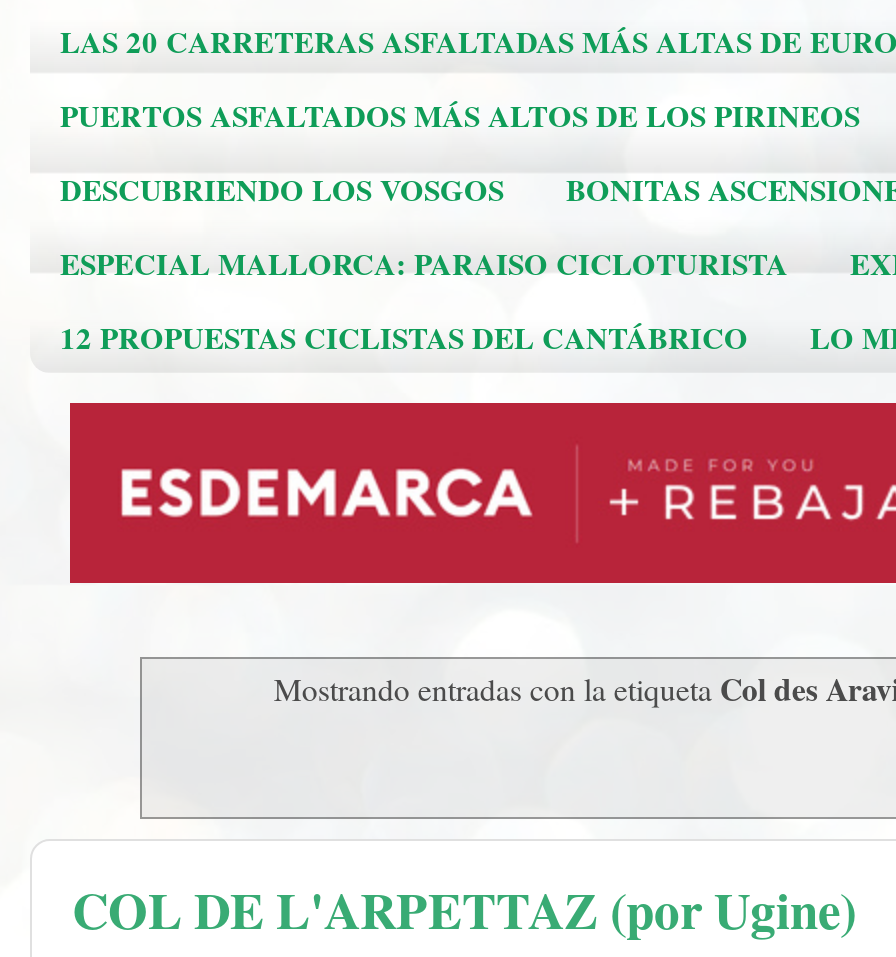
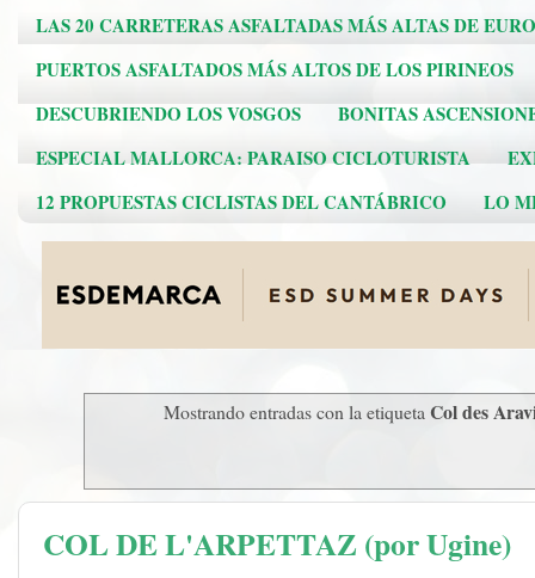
- [image]
+ [image]
